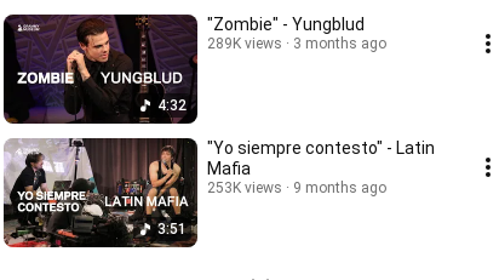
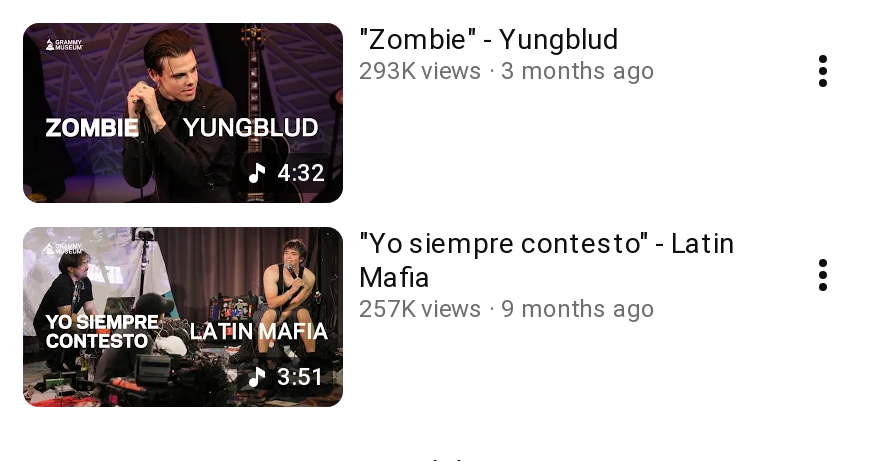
- 289K views 3 months ago
+ 293K views 3 months ago

- 253K views 9 months ago
+ 257K views 9 months ago
